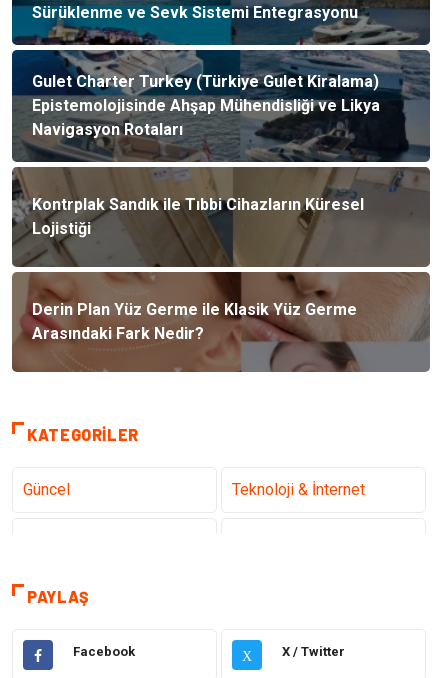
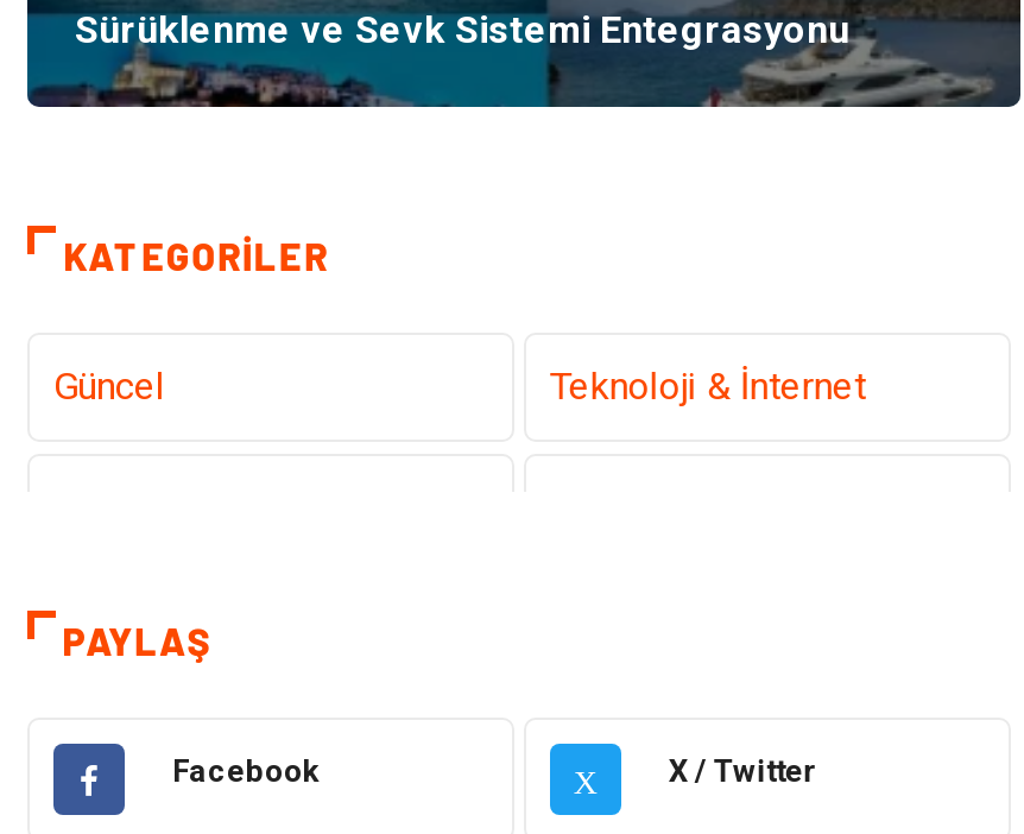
- [image]
- Gulet Charter Turkey (Türkiye Gulet Kiralama)
- Epistemolojisinde Ahşap Mühendisliği ve Likya
- Navigasyon Rotaları

- Kontrplak Sandık ile Tıbbi Cihazların Küresel
- Lojistiği

- Derin Plan Yüz Germe ile Klasik Yüz Germe
- Arasındaki Fark Nedir?
